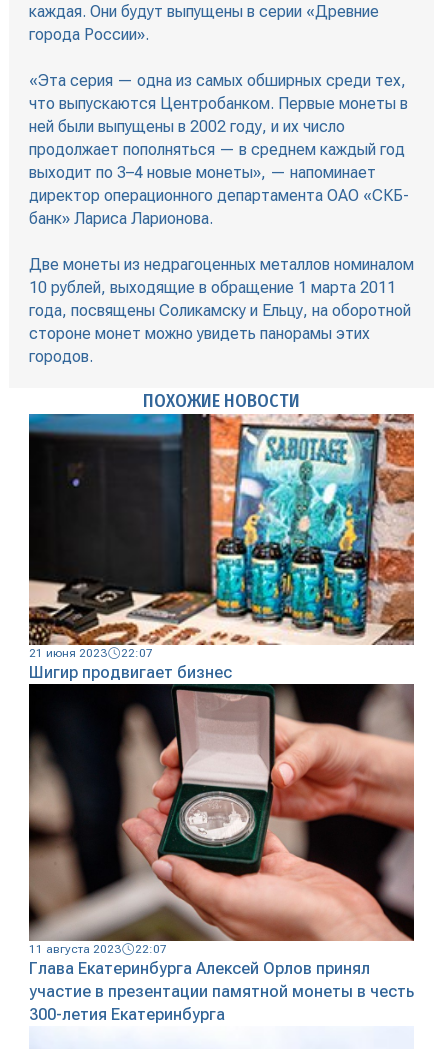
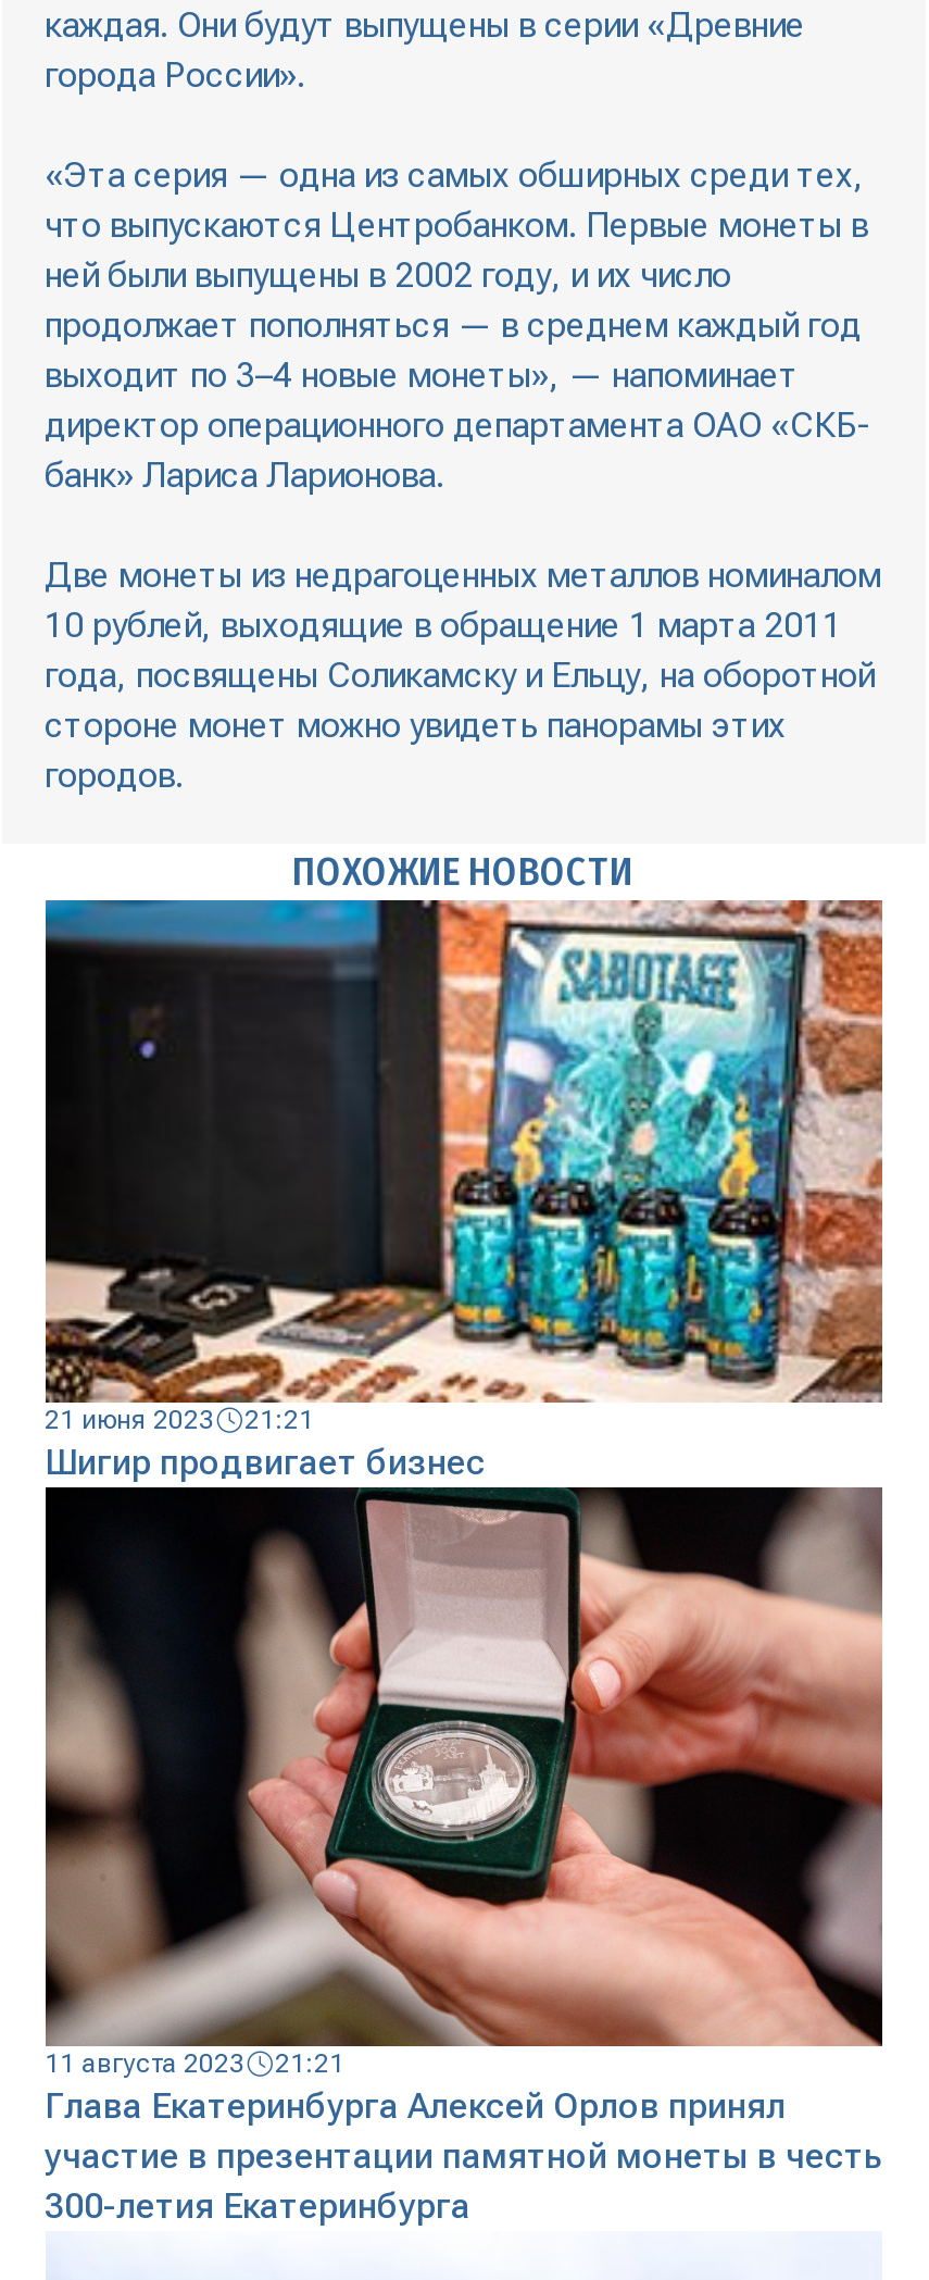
- 21 июня 2023 22:07
+ 21 июня 2023 21:21

- 11 августа 2023 22:07
+ 11 августа 2023 21:21
